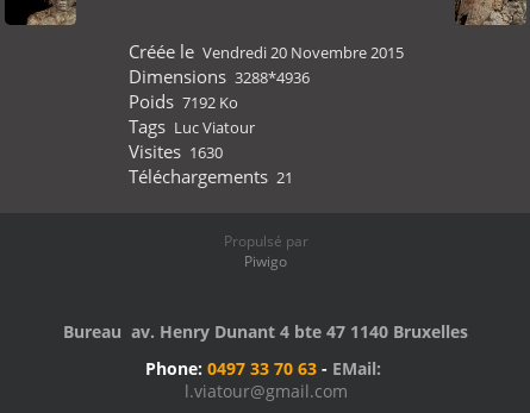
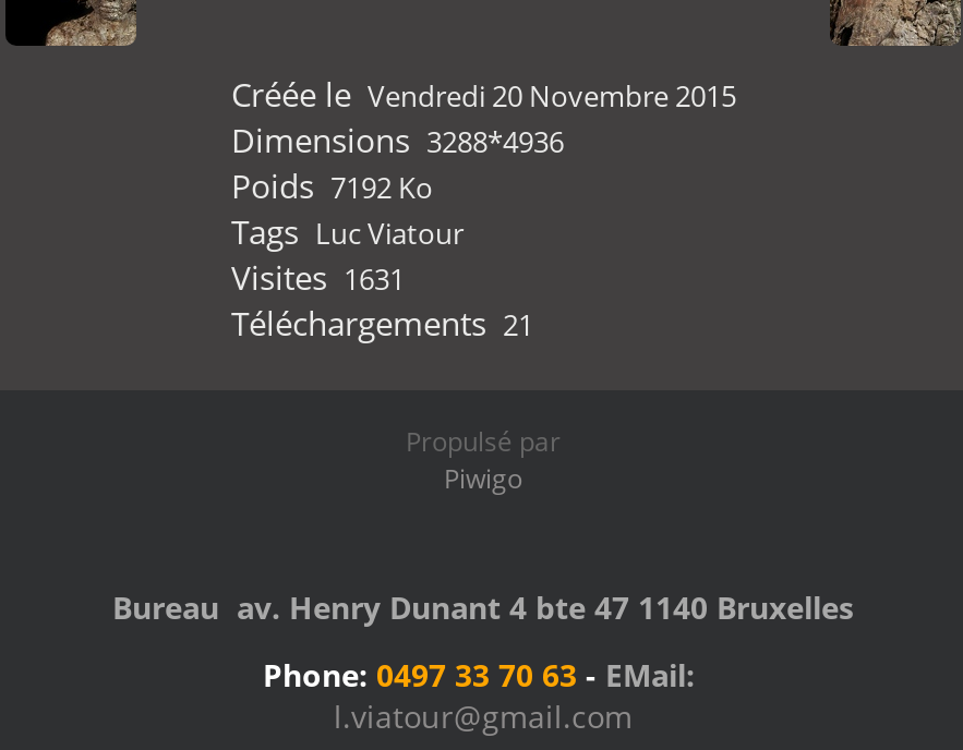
- Visites 1630
+ Visites 1631
